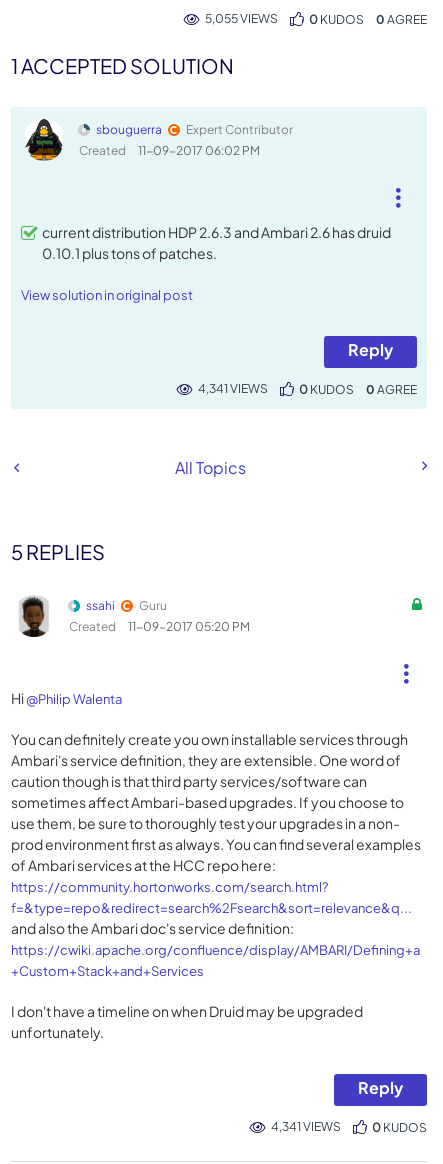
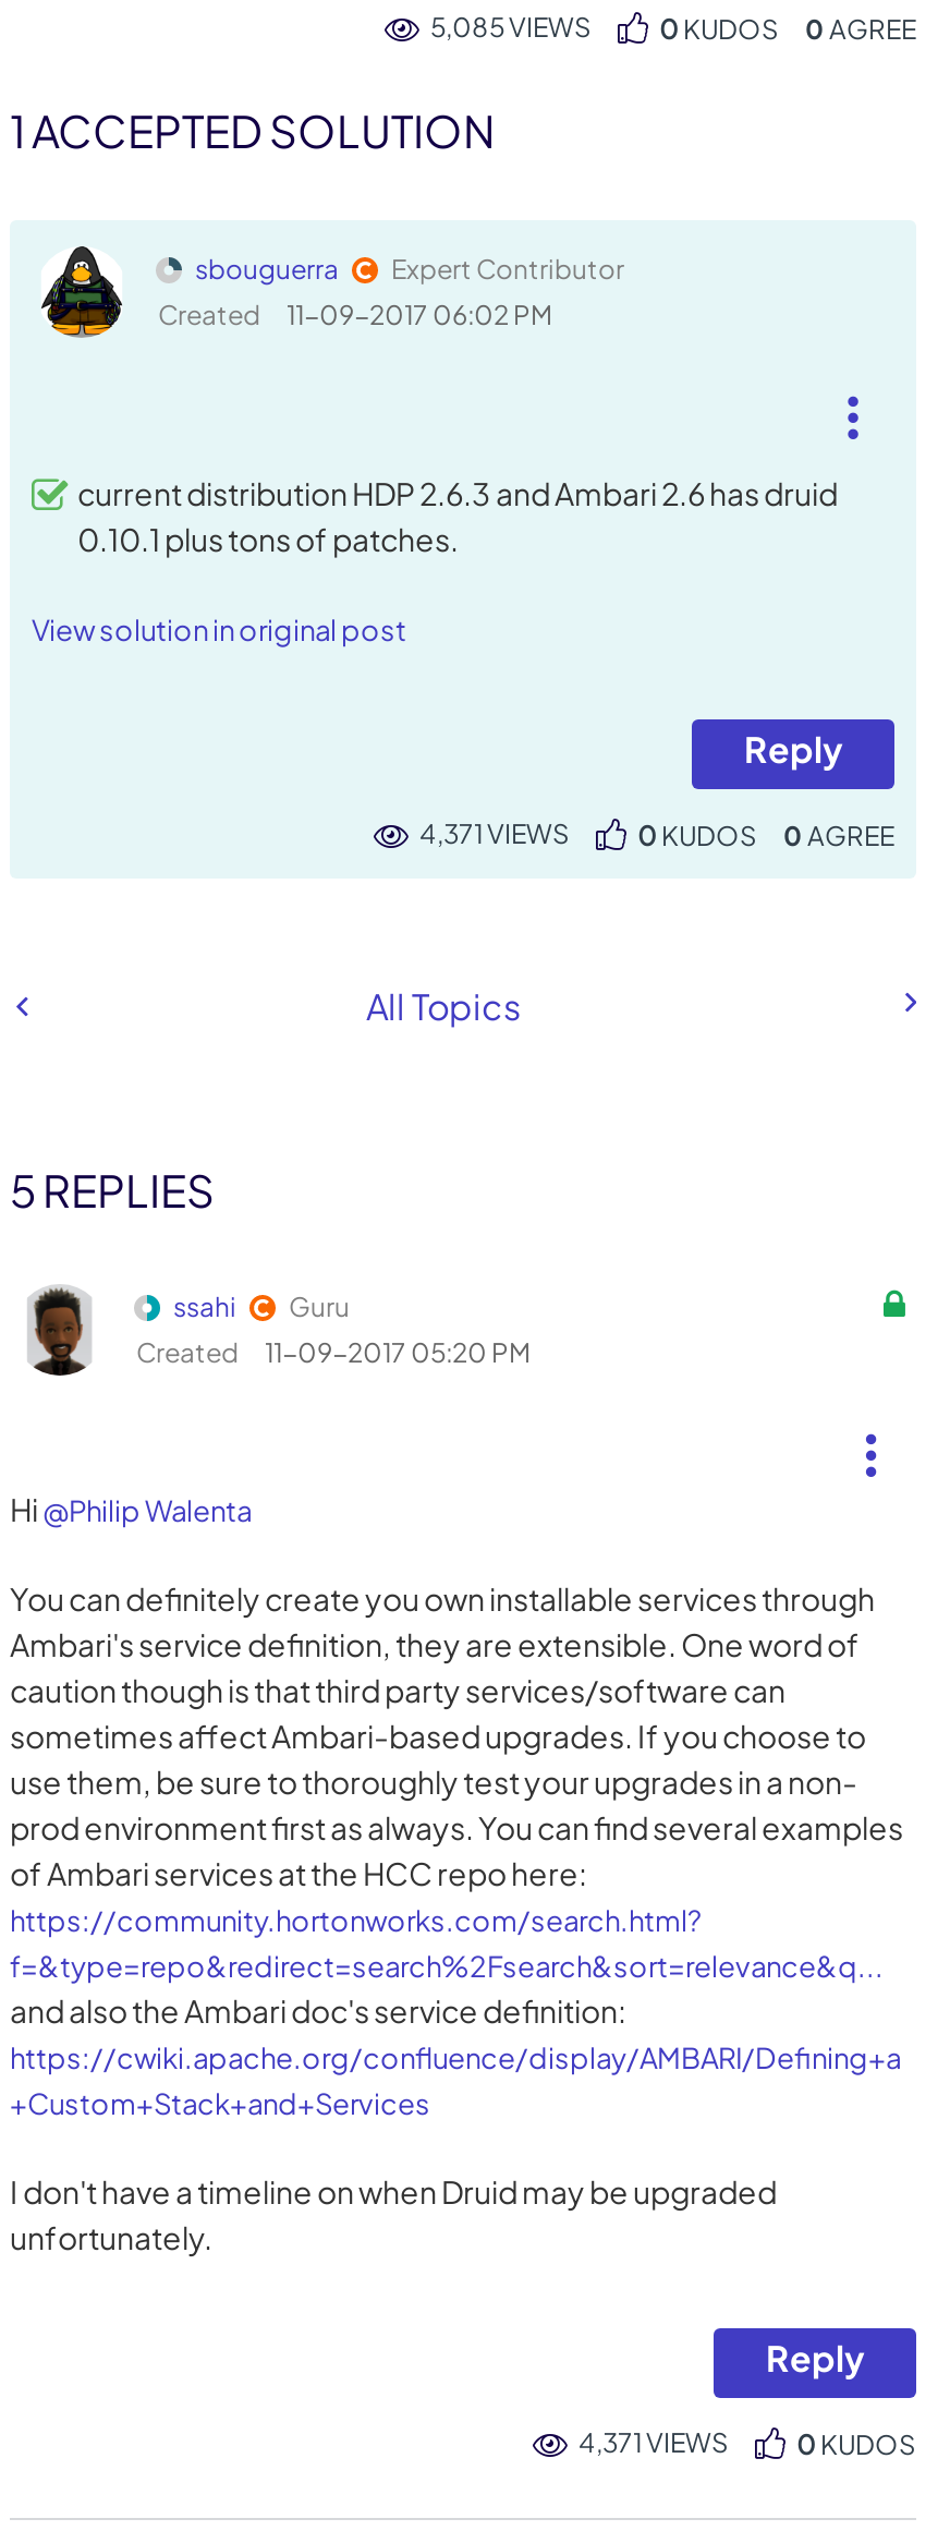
- 5,055 VIEWS
+ 5,085 VIEWS

- 4,341 VIEWS
+ 4,371 VIEWS

- 4,341 VIEWS
+ 4,371 VIEWS
